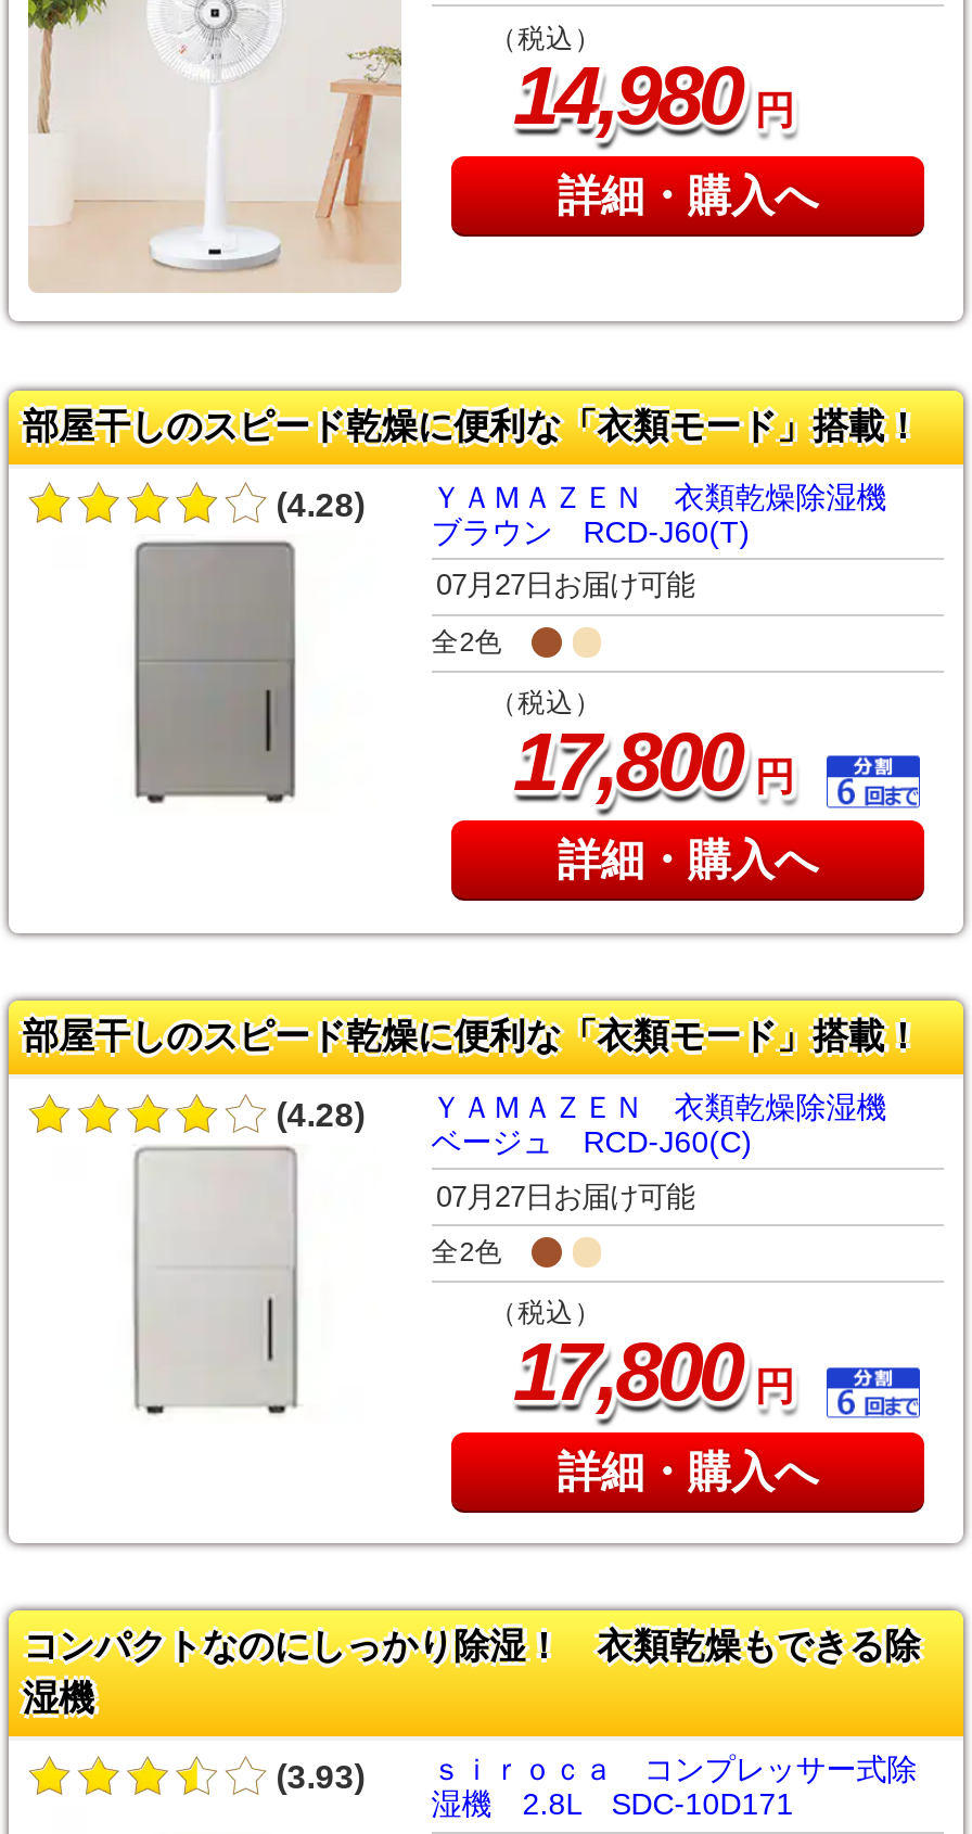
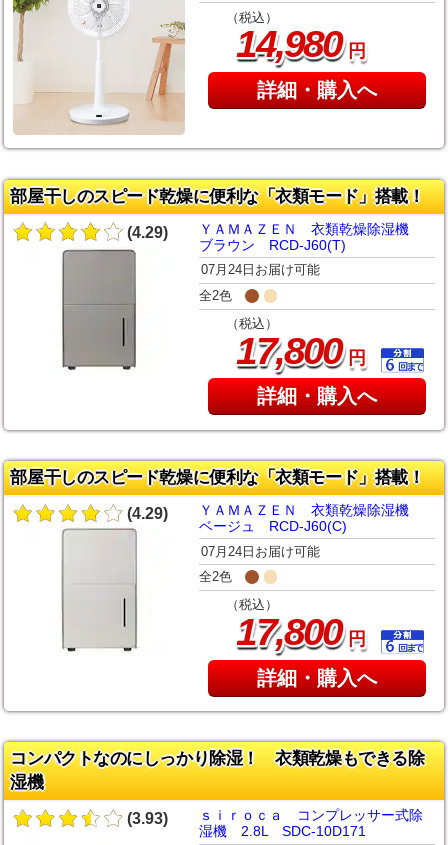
- (4.28)
+ (4.29)

- 07月27日お届け可能
+ 07月24日お届け可能

- (4.28)
+ (4.29)

- 07月27日お届け可能
+ 07月24日お届け可能
